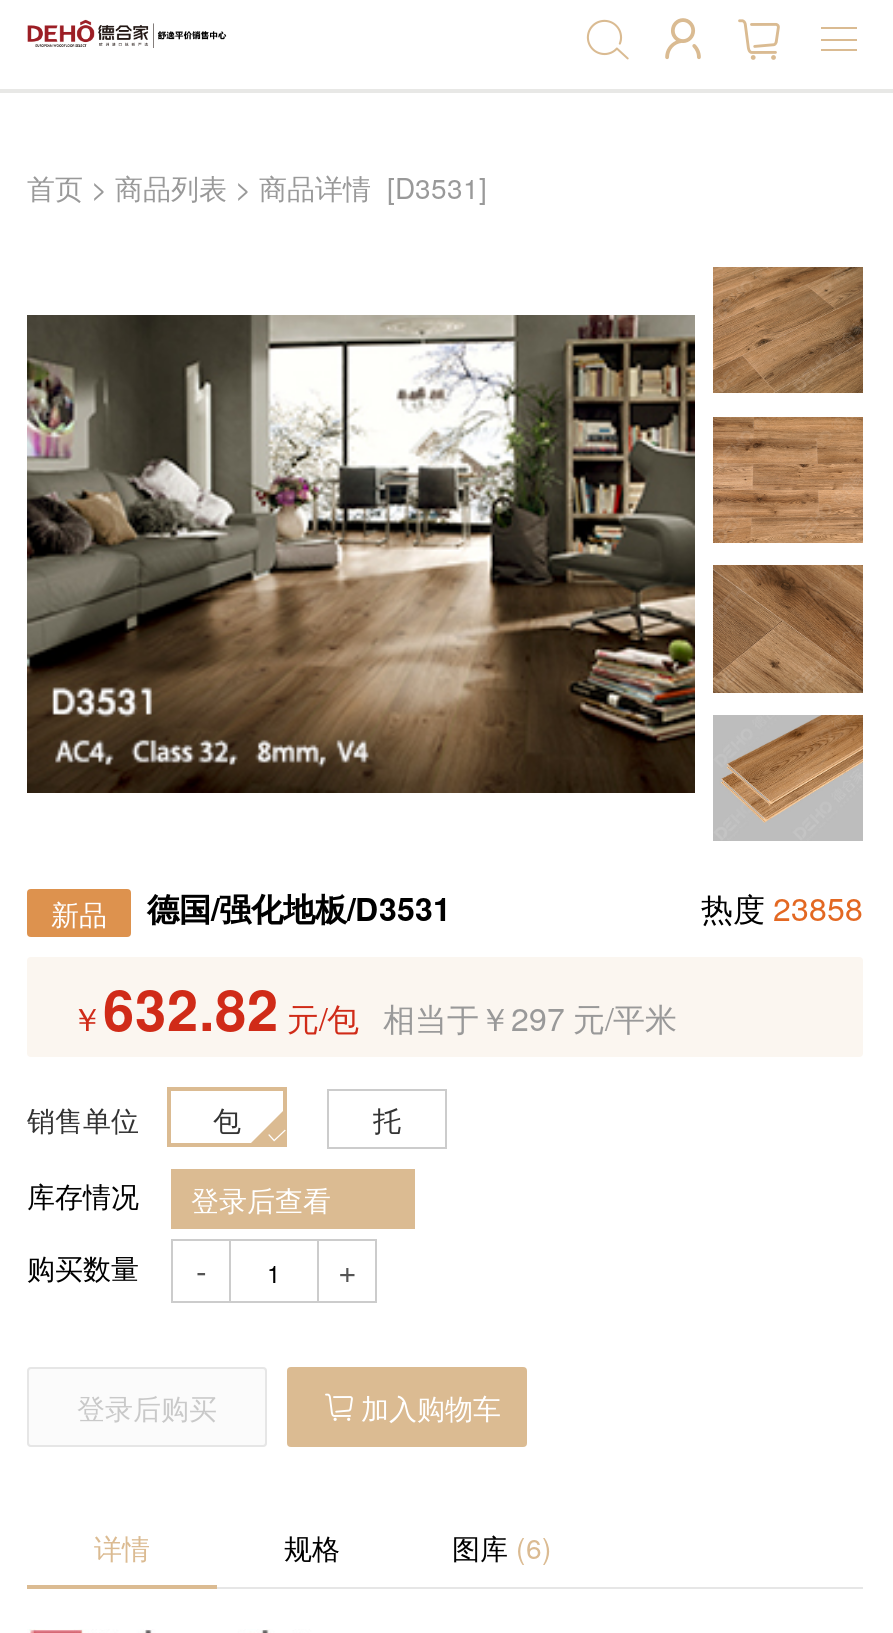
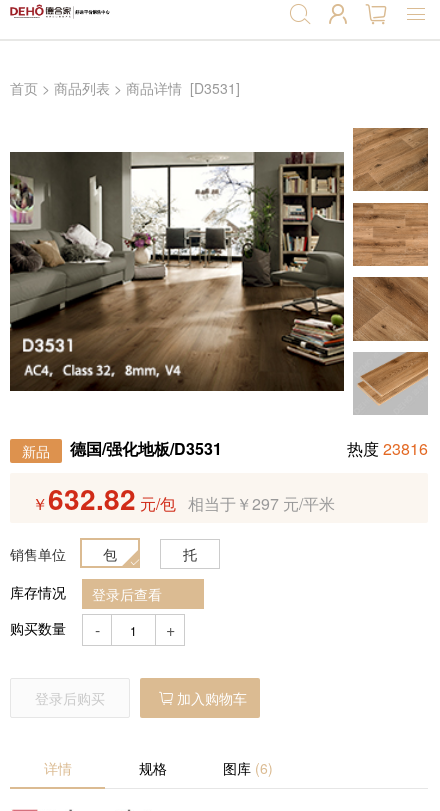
- 热度23858
+ 热度23816
